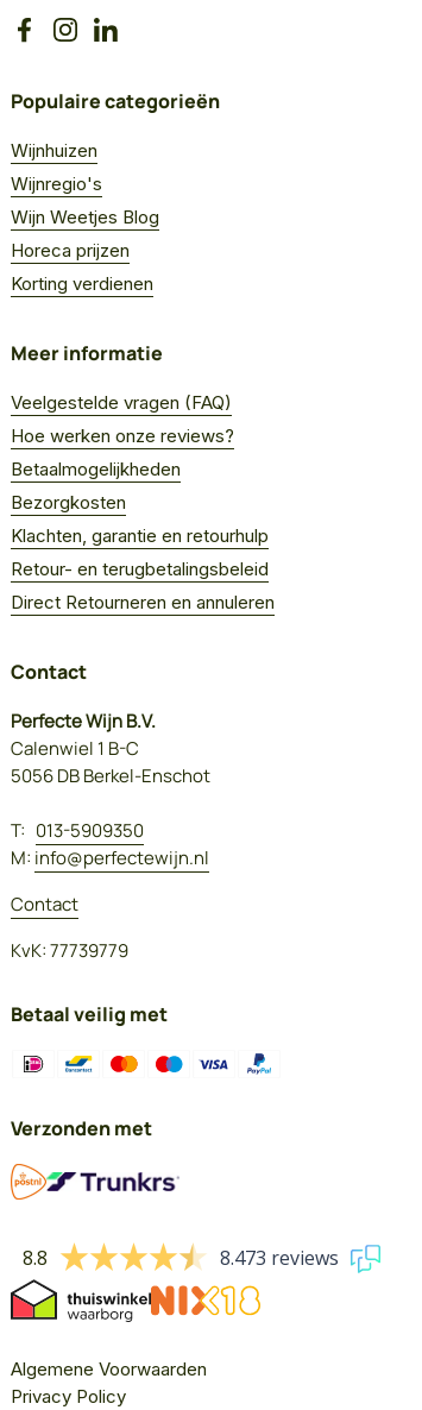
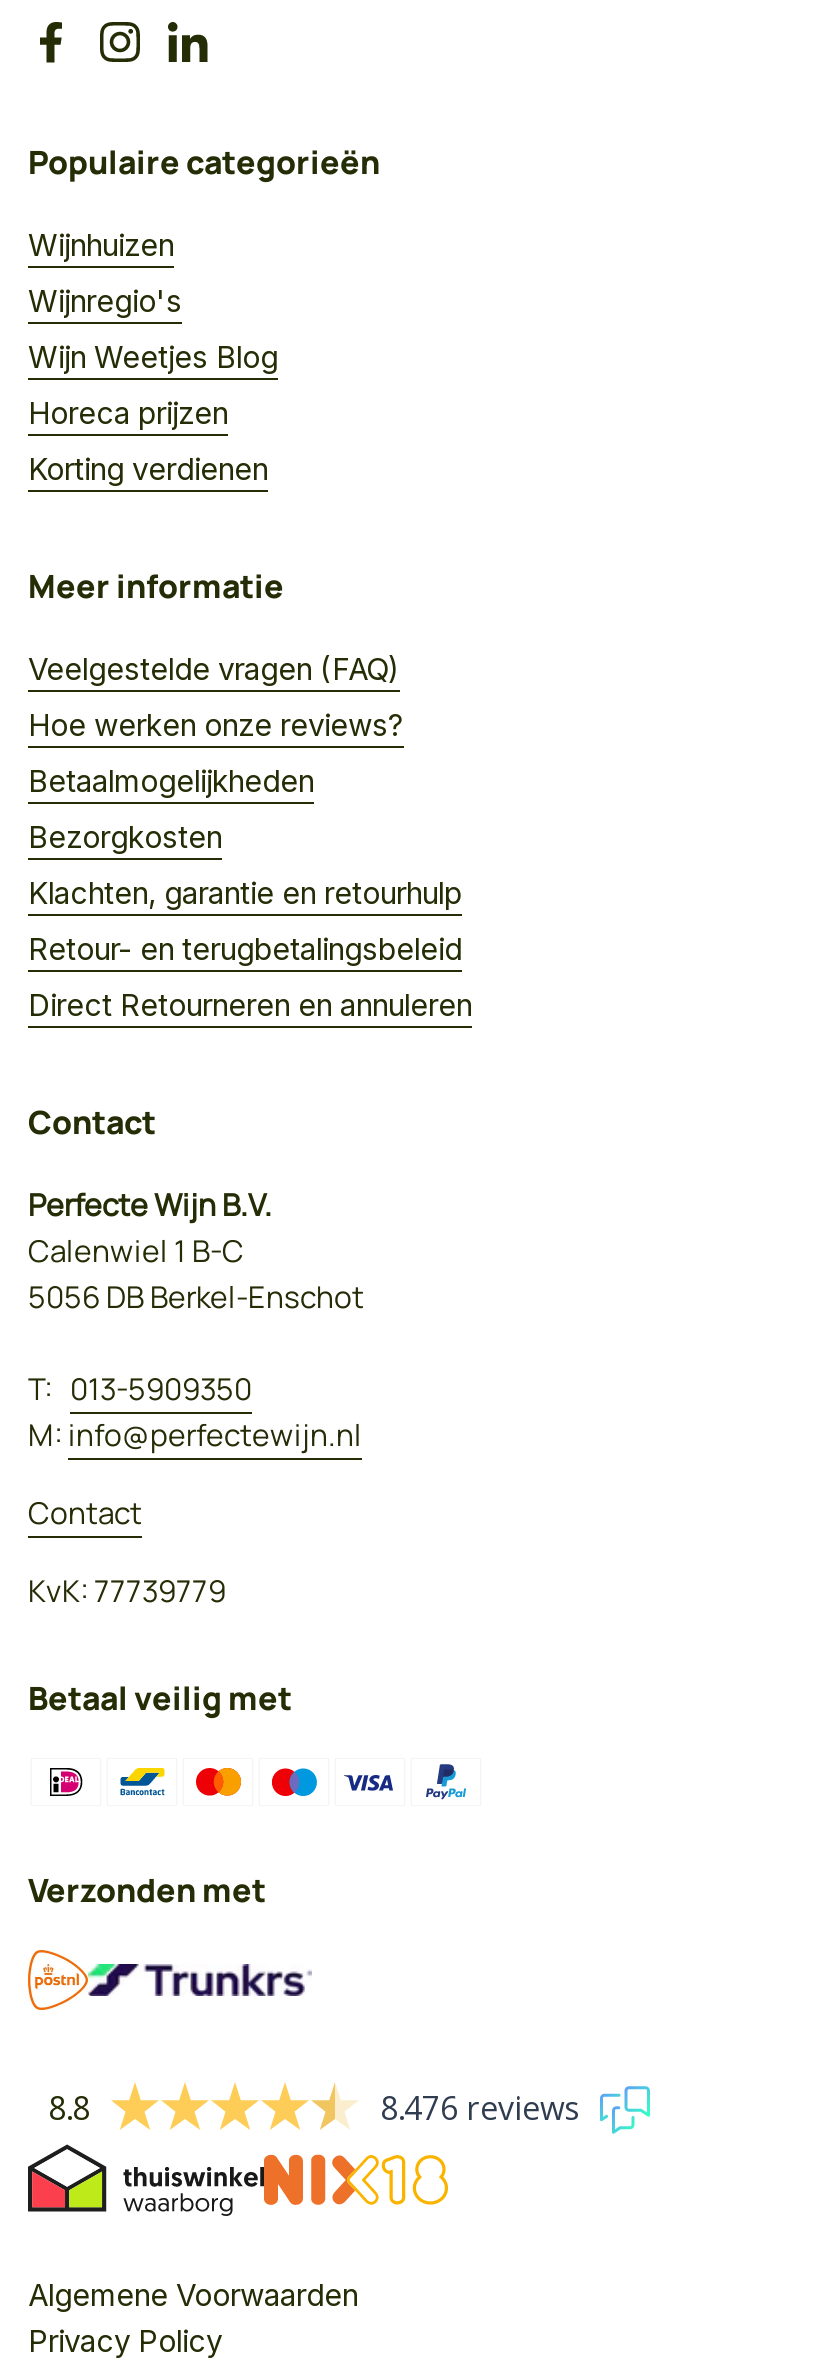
- 8.473 reviews
+ 8.476 reviews
